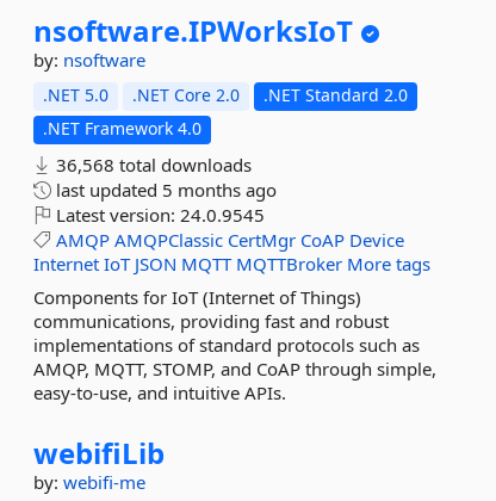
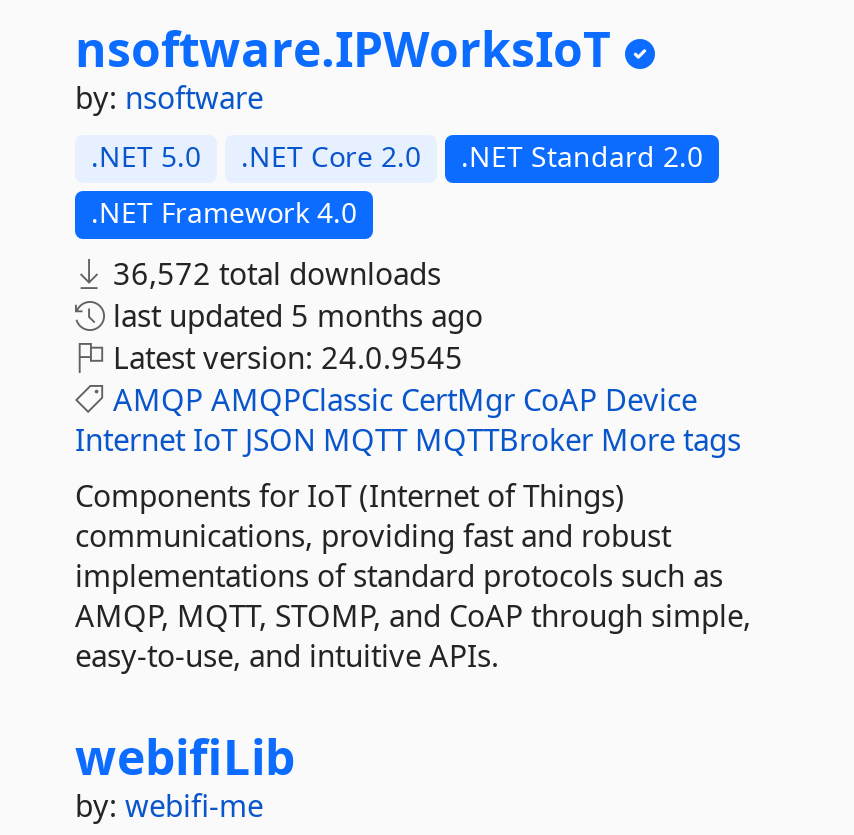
- 36,568 total downloads
+ 36,572 total downloads
